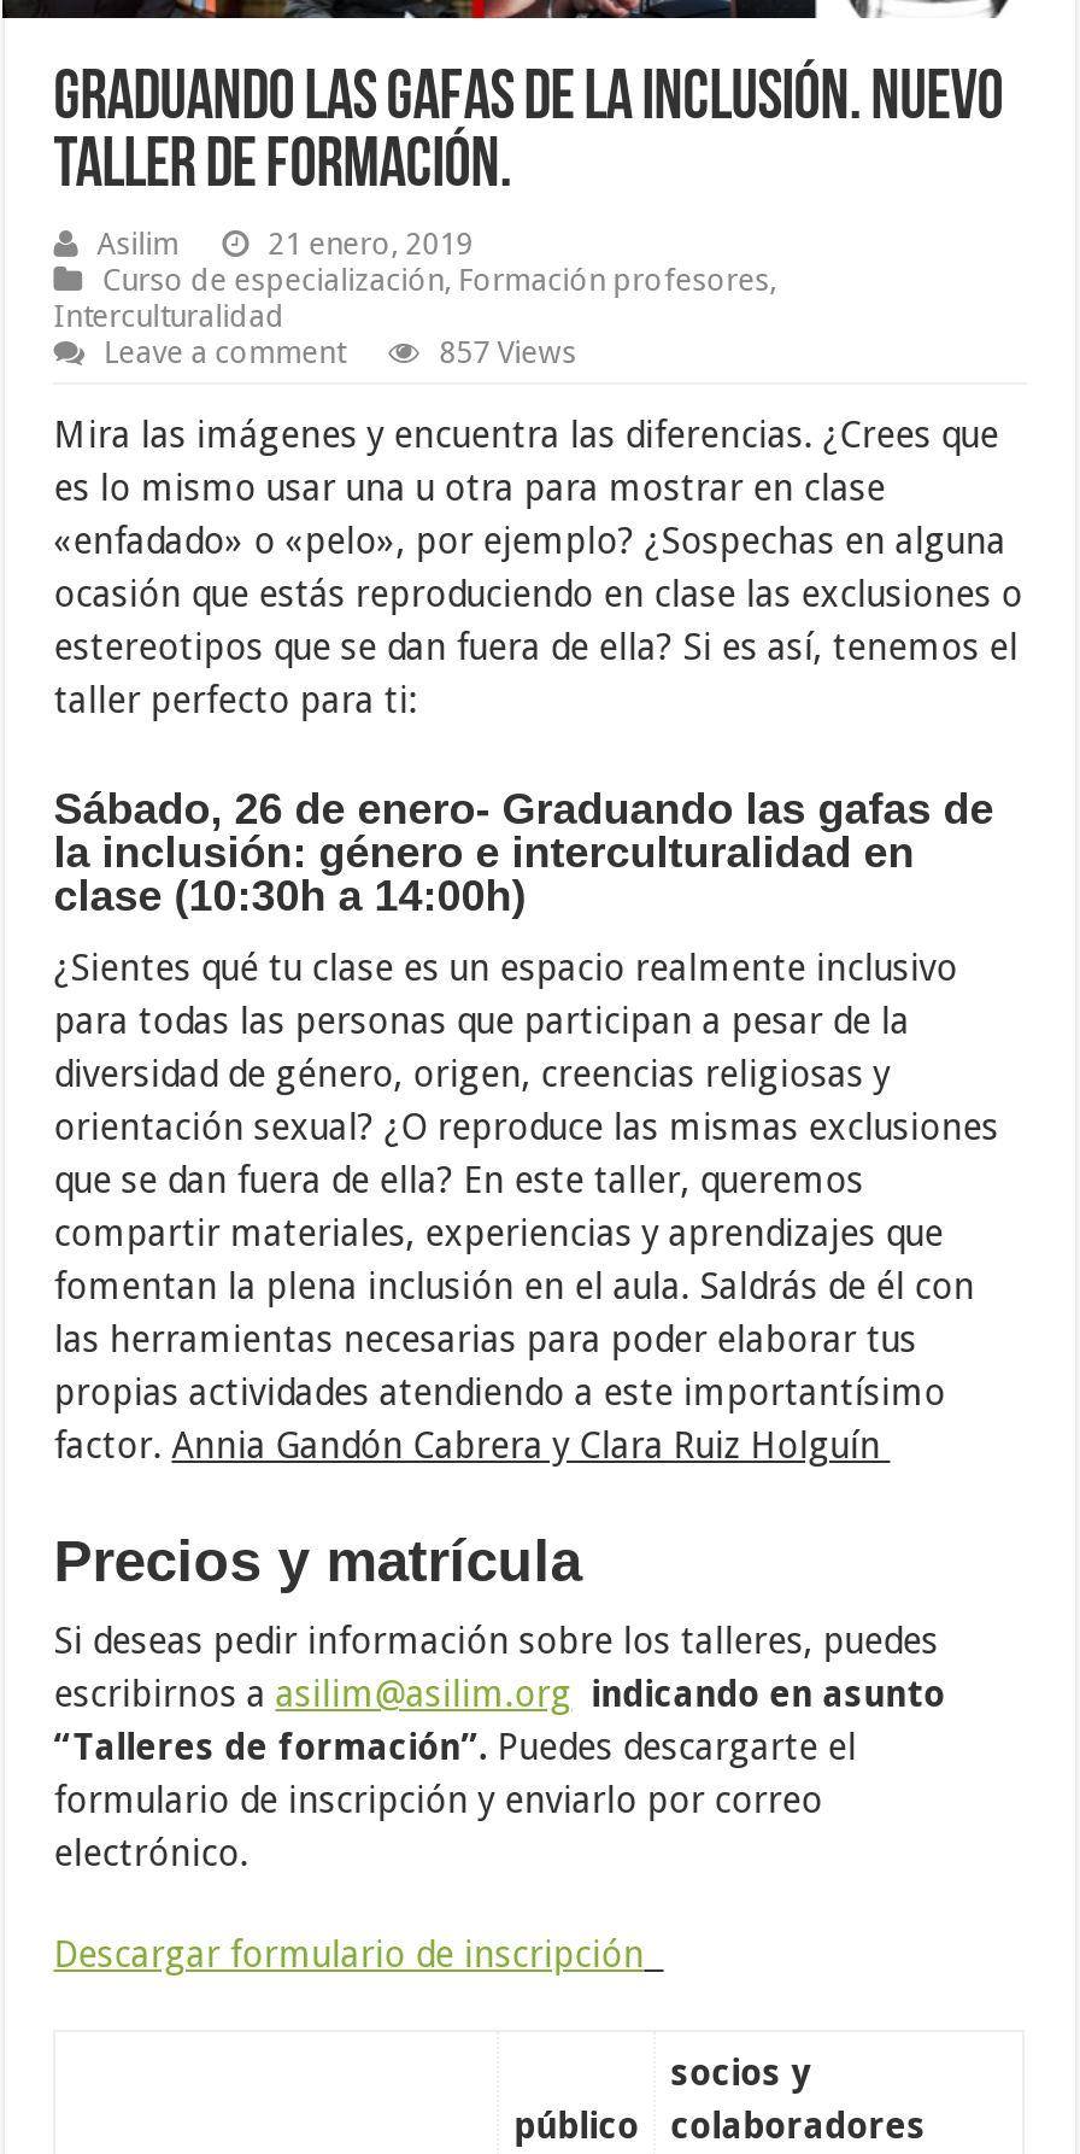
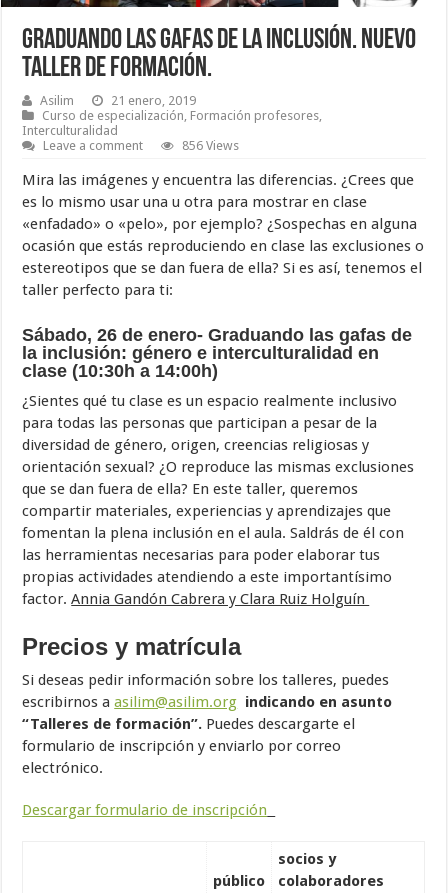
- 857 Views
+ 856 Views
